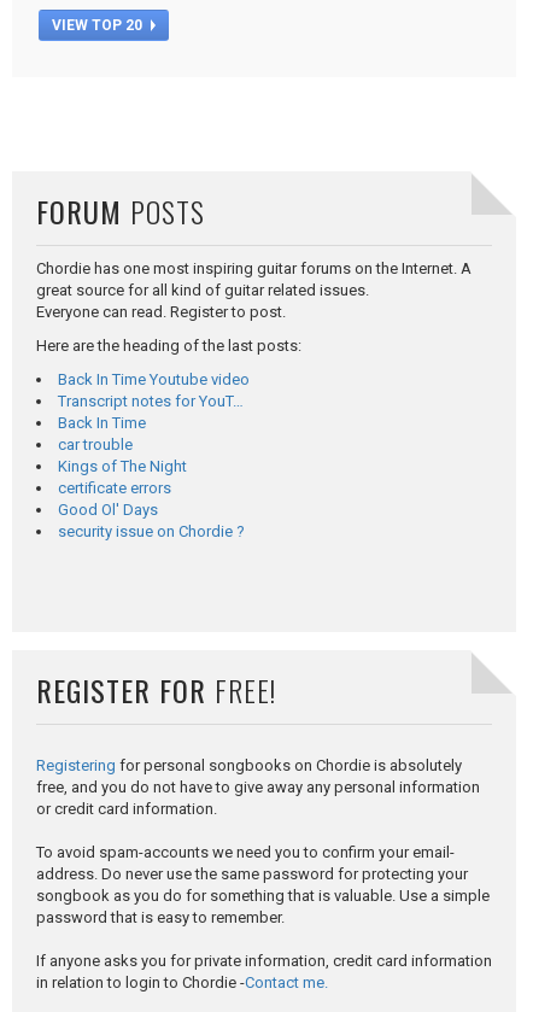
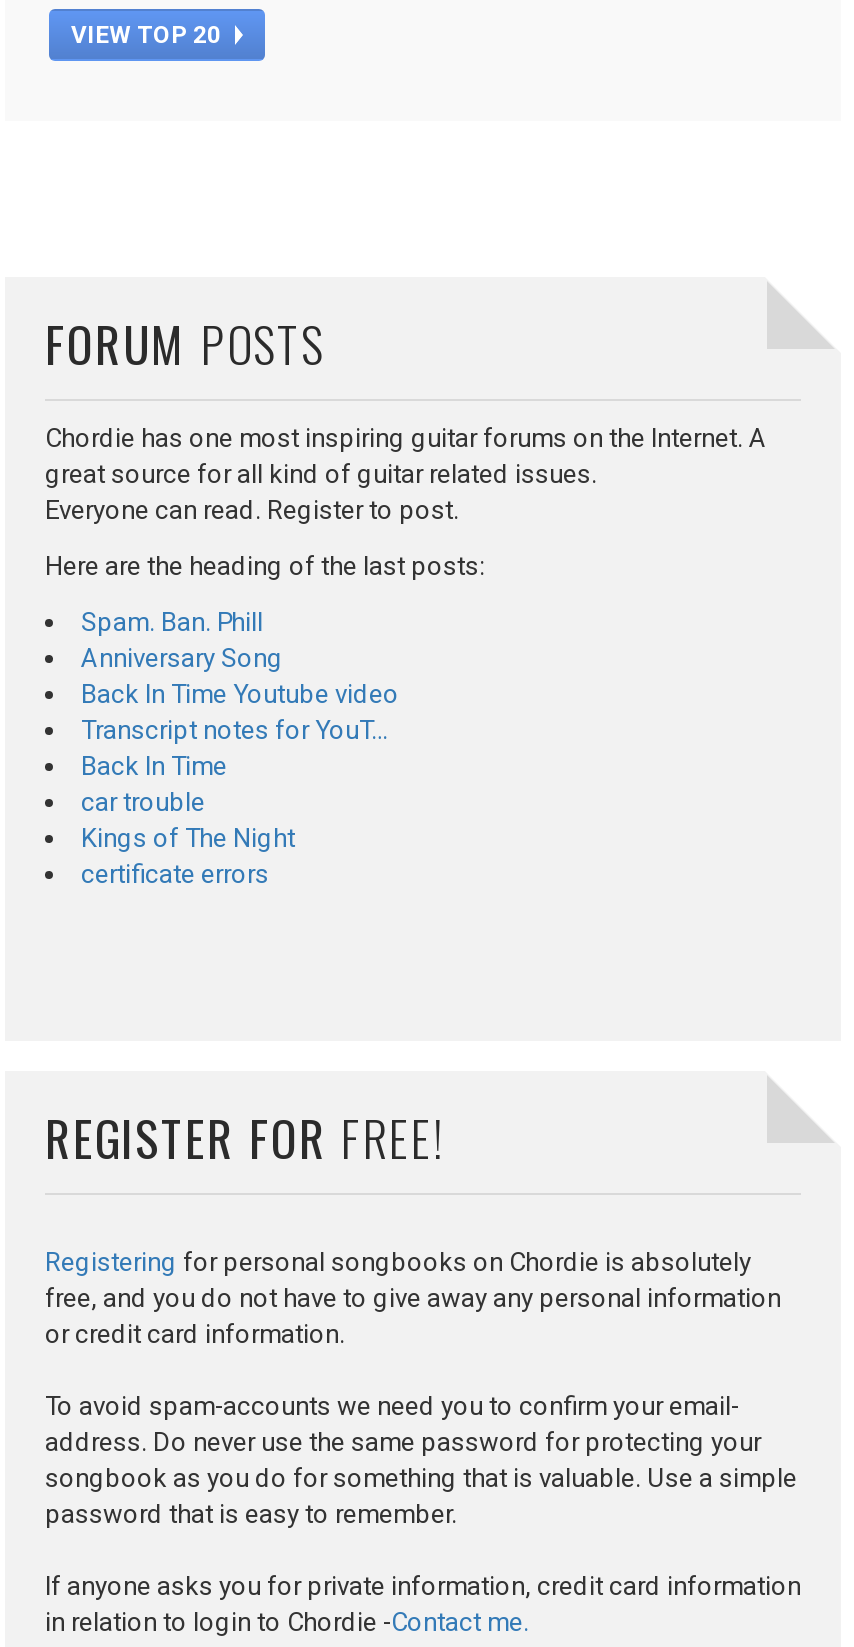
+ Spam. Ban. Phill
+ Anniversary Song

moved down: Back In Time Youtube video | Transcript notes for YouT… | Back In Time | car trouble | Kings of The Night | certificate errors

- Good Ol' Days
- security issue on Chordie ?
